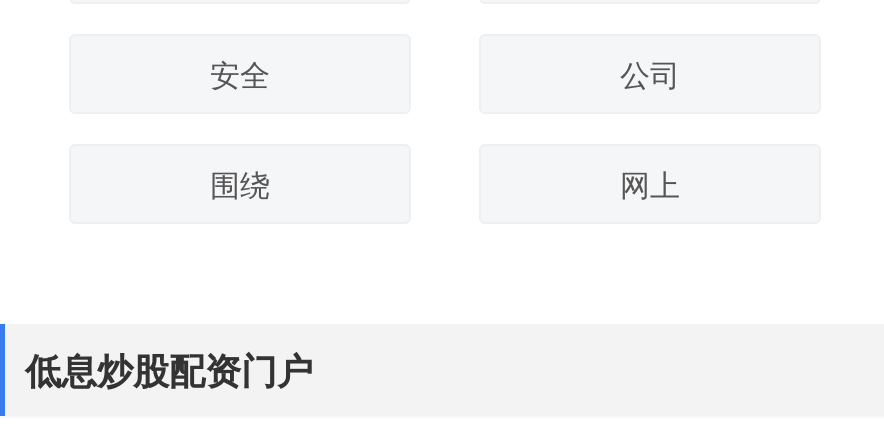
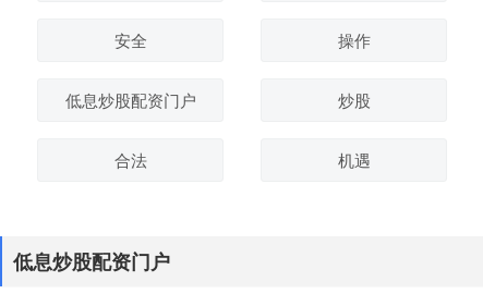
- 公司
- 围绕
- 网上
+ 操作
+ 低息炒股配资门户
+ 炒股
+ 合法
+ 机遇
